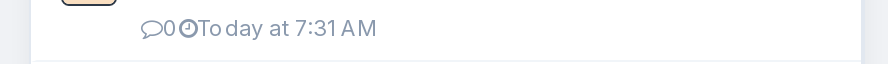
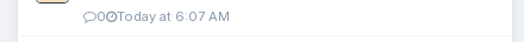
- 0 Today at 7:31 AM
+ 0 Today at 6:07 AM
